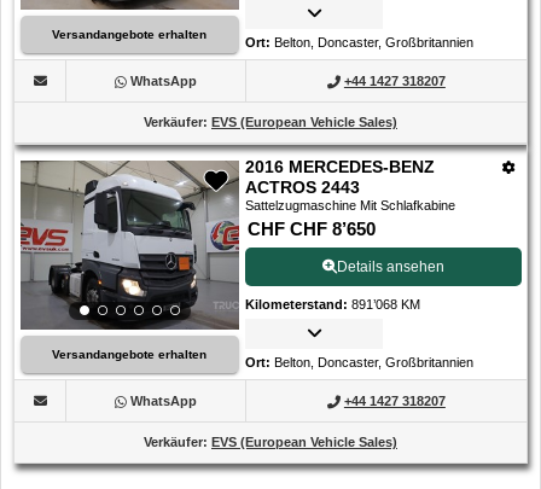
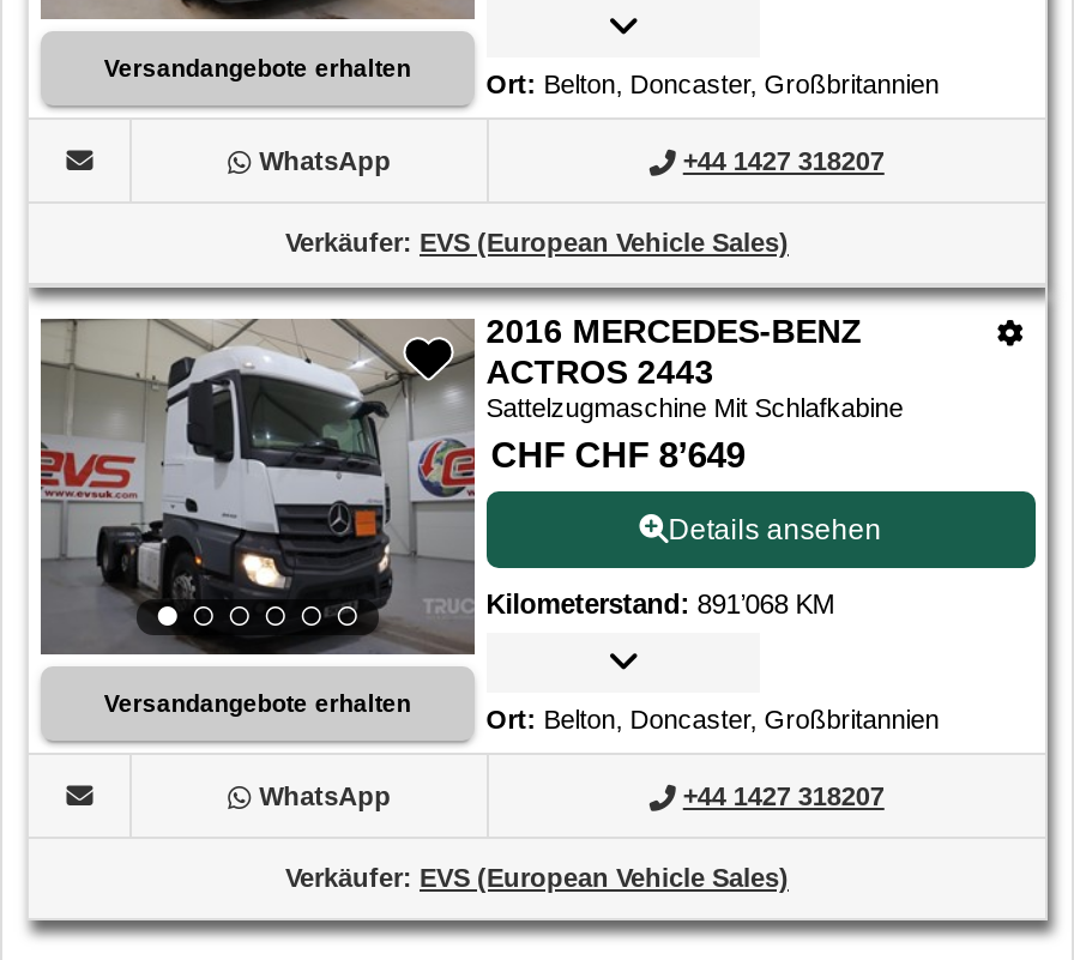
- CHF CHF 8’650
+ CHF CHF 8’649
